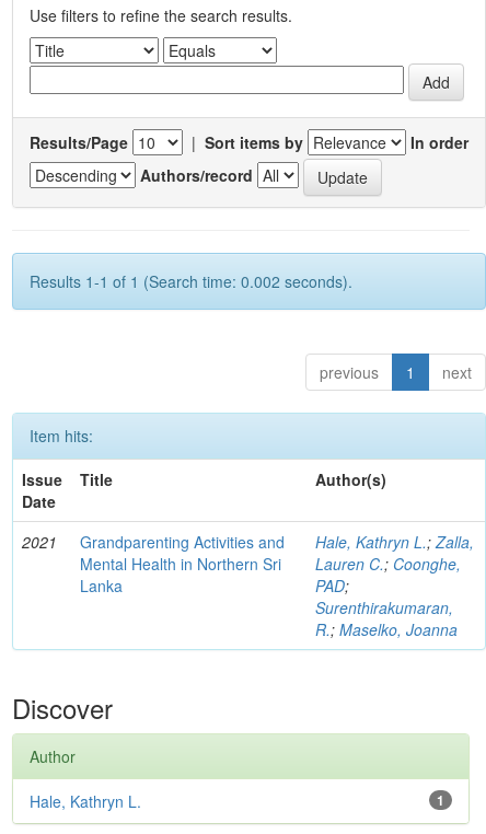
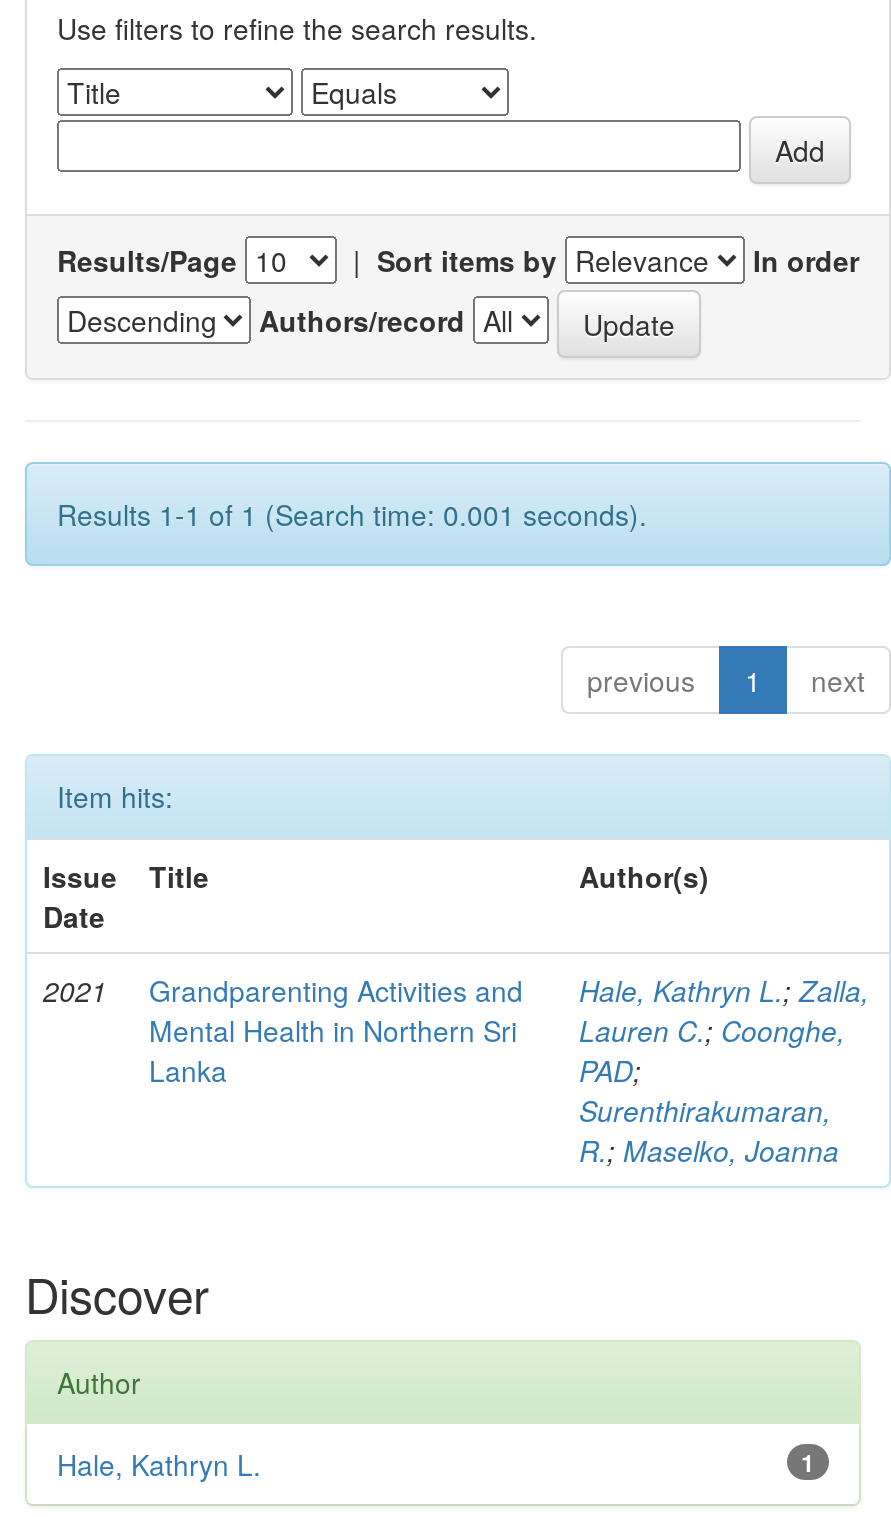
- Results 1-1 of 1 (Search time: 0.002 seconds).
+ Results 1-1 of 1 (Search time: 0.001 seconds).
